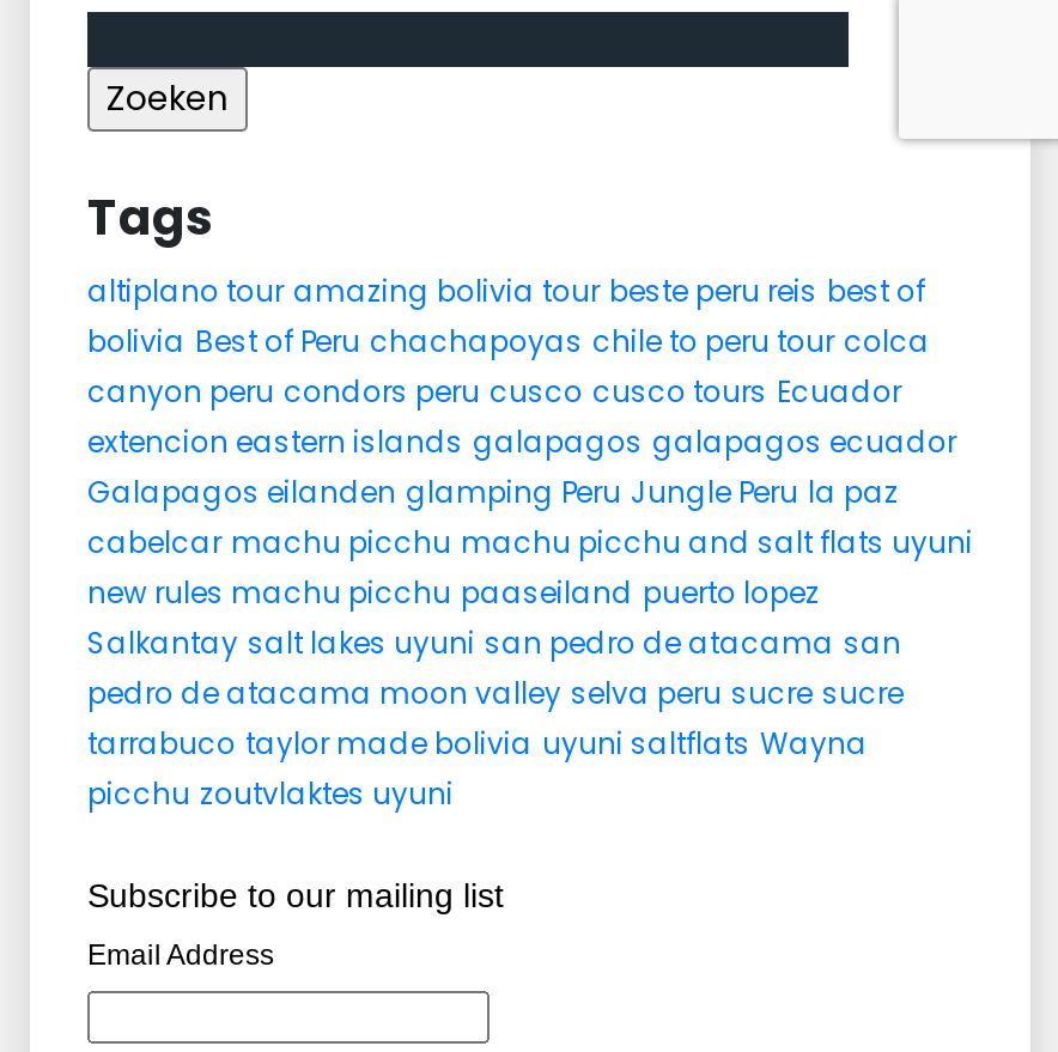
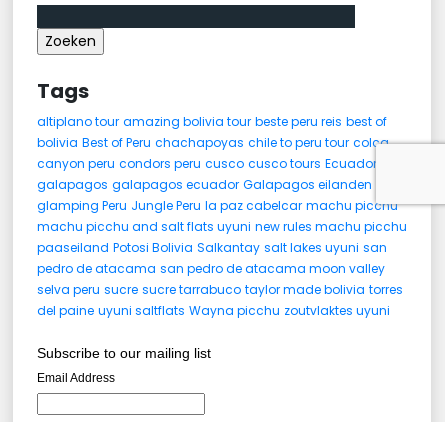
- extencion eastern islands galapagos galapagos ecuador
- Galapagos eilanden glamping Peru Jungle Peru la paz
- cabelcar machu picchu machu picchu and salt flats uyuni
- new rules machu picchu paaseiland puerto lopez
- Salkantay salt lakes uyuni san pedro de atacama san
- pedro de atacama moon valley selva peru sucre sucre
- tarrabuco taylor made bolivia uyuni saltflats Wayna
- picchu zoutvlaktes uyuni
+ galapagos galapagos ecuador Galapagos eilanden
+ glamping Peru Jungle Peru la paz cabelcar machu picchu
+ machu picchu and salt flats uyuni new rules machu picchu
+ paaseiland Potosi Bolivia Salkantay salt lakes uyuni san
+ pedro de atacama san pedro de atacama moon valley
+ selva peru sucre sucre tarrabuco taylor made bolivia torres
+ del paine uyuni saltflats Wayna picchu zoutvlaktes uyuni
